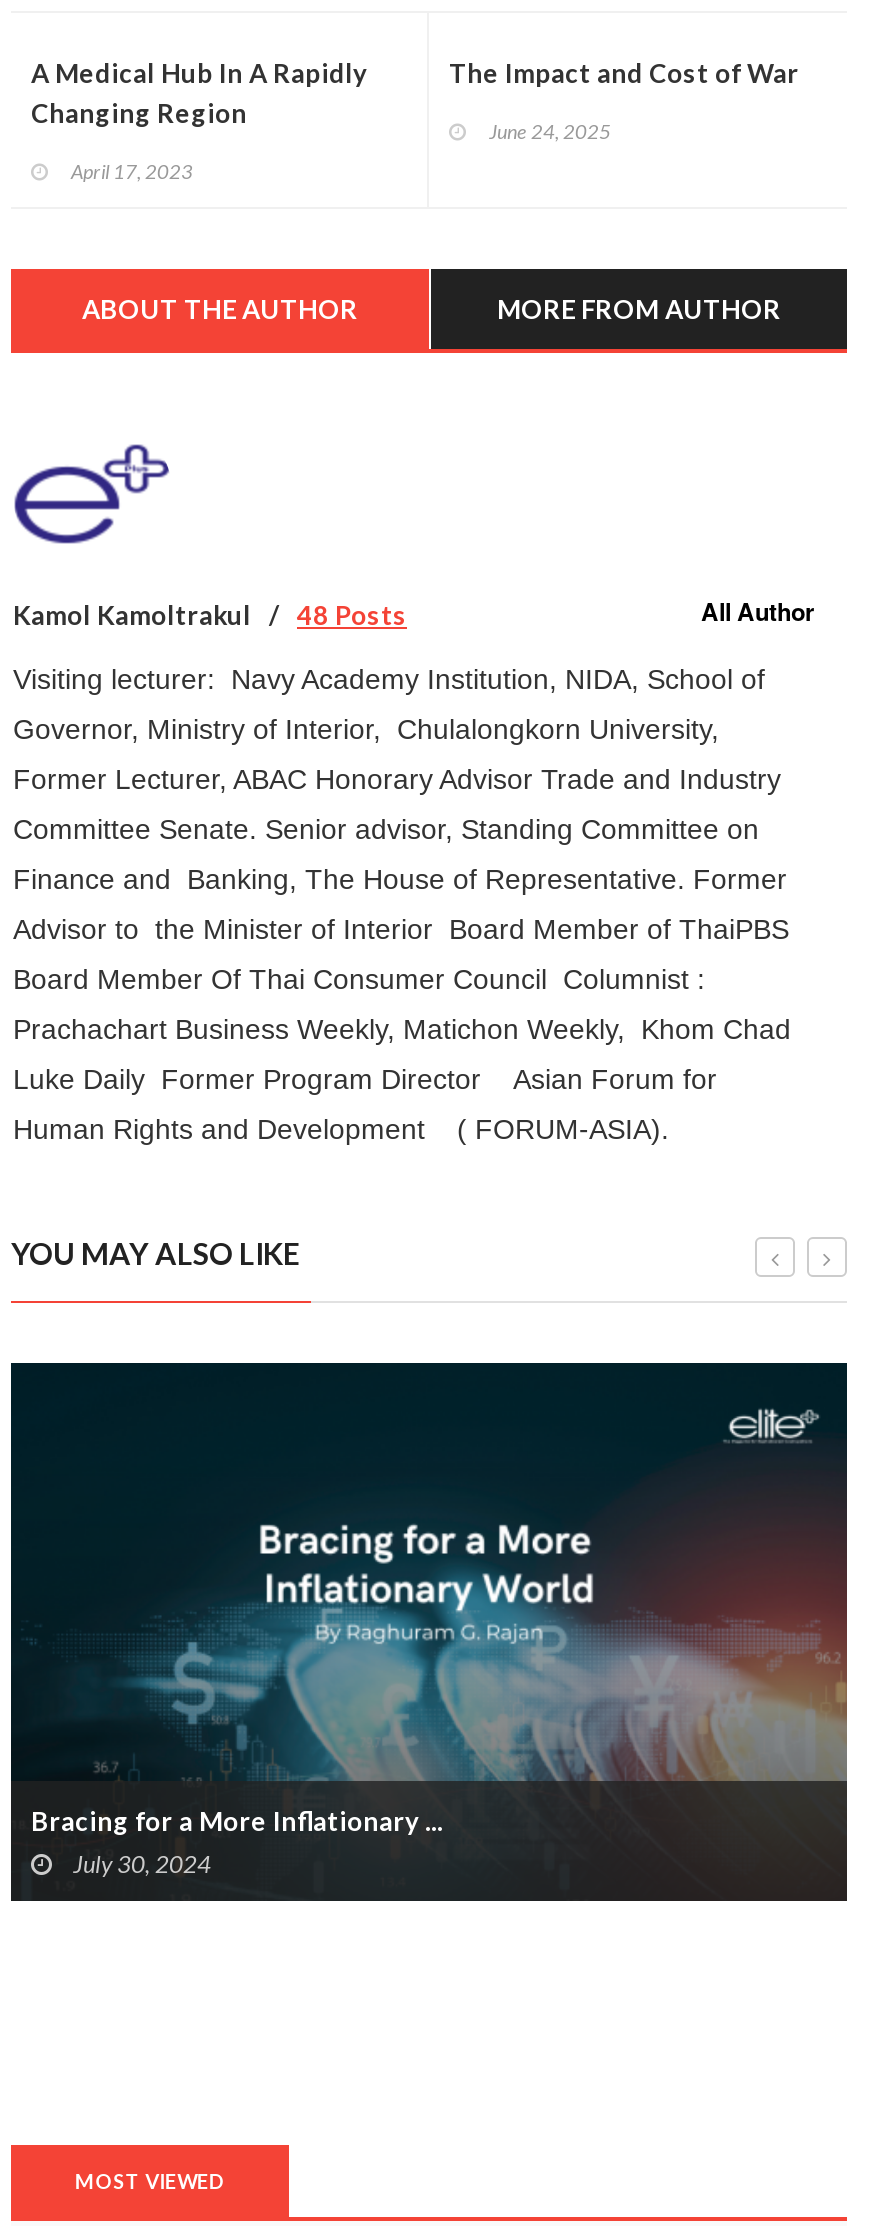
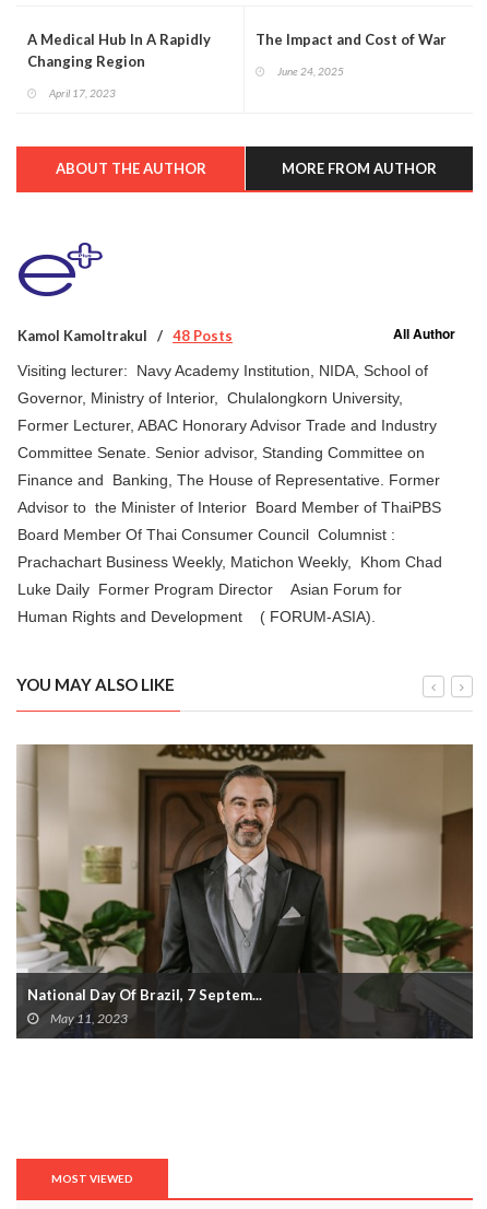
- [image]
- Bracing for a More Inflationary ...
- July 30, 2024
+ [image]
+ National Day Of Brazil, 7 Septem...
+ May 11, 2023
